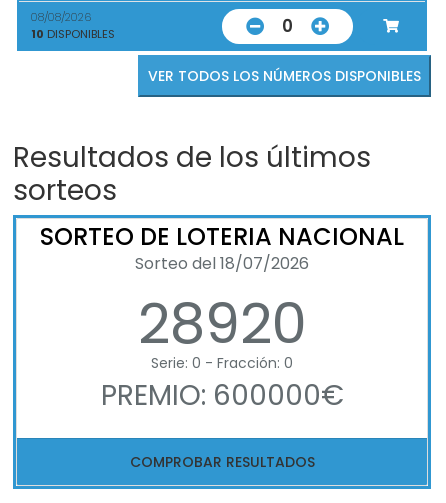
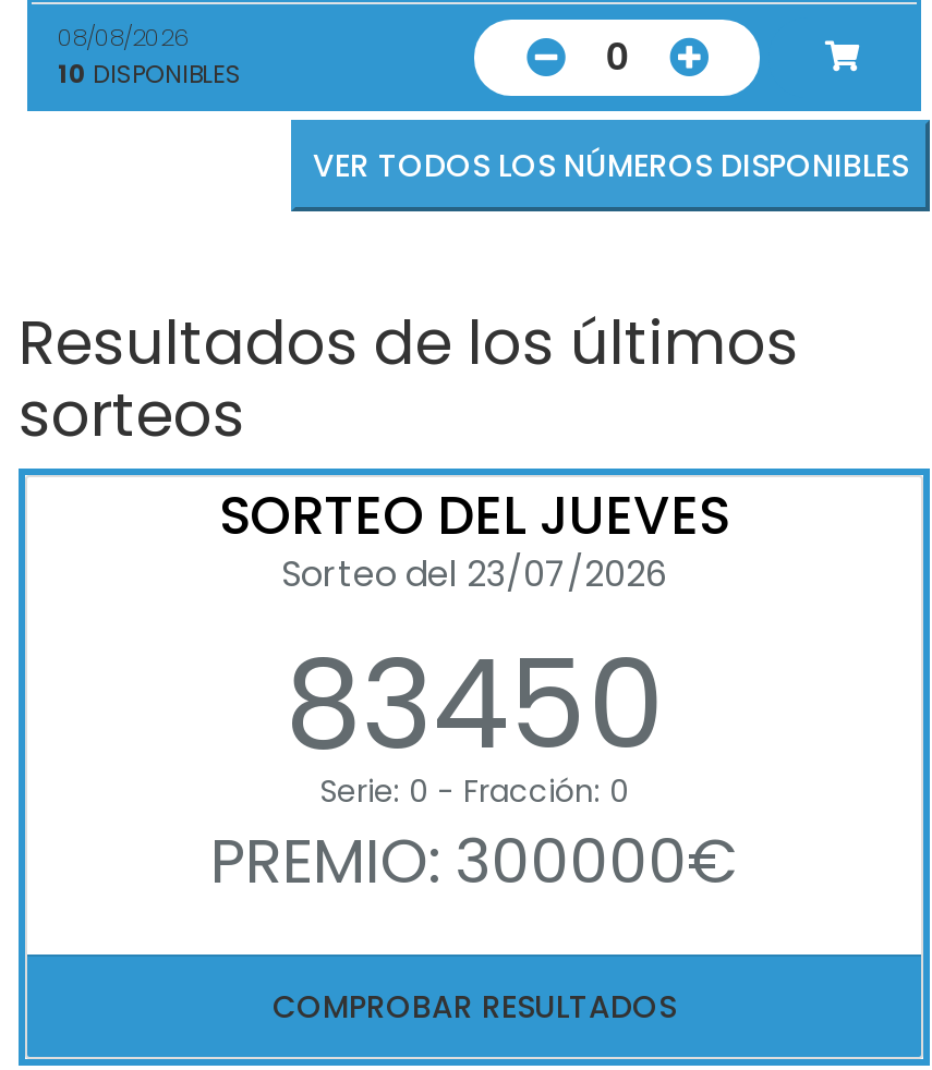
- SORTEO DE LOTERIA NACIONAL
- Sorteo del 18/07/2026
- 28920
+ SORTEO DEL JUEVES
+ Sorteo del 23/07/2026
+ 83450

- PREMIO: 600000€
+ PREMIO: 300000€
